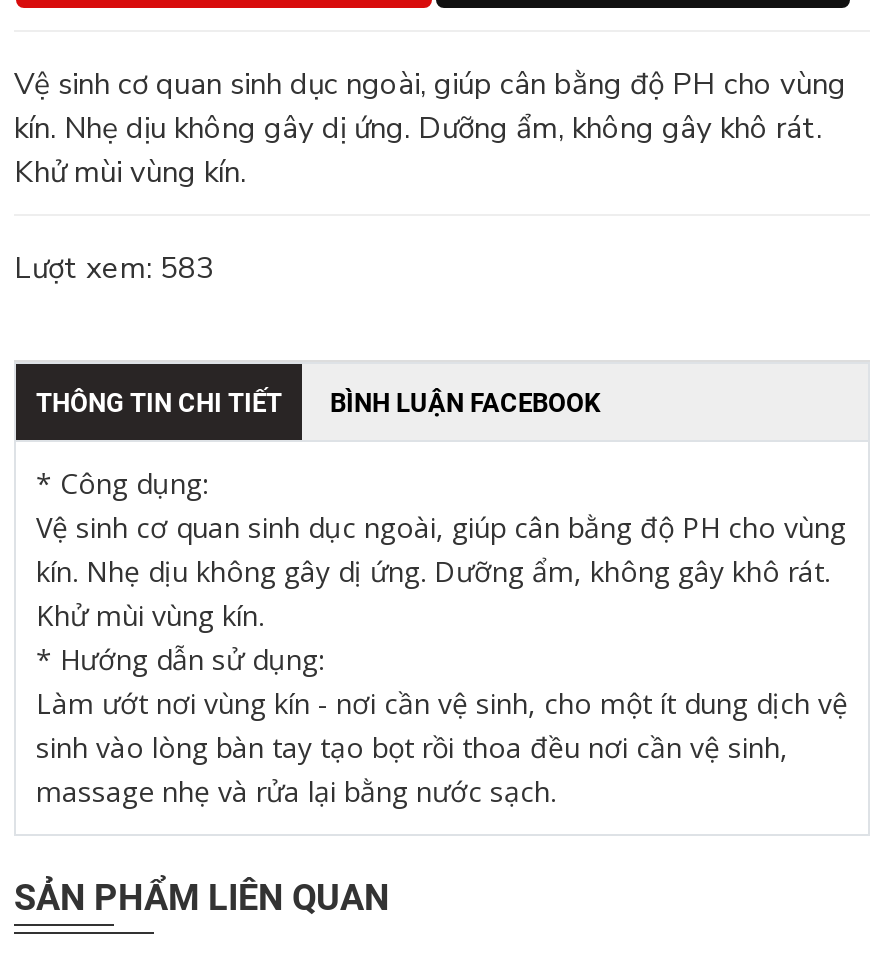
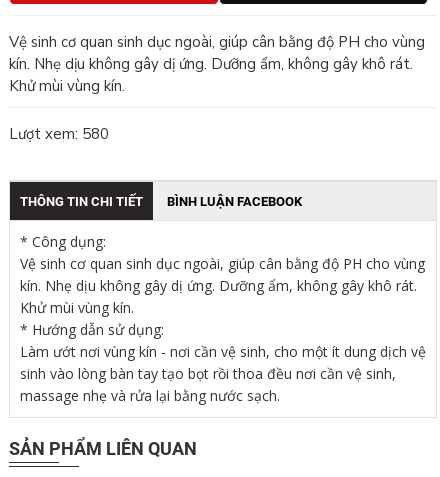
- Lượt xem: 583
+ Lượt xem: 580
